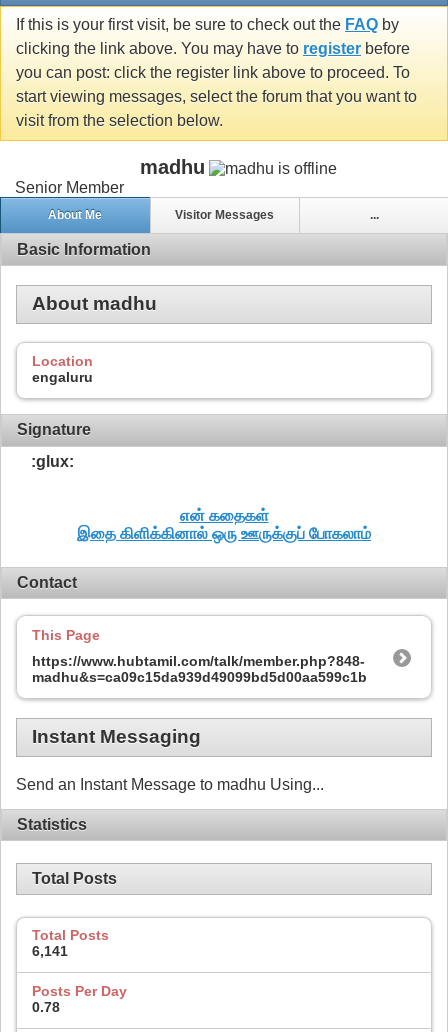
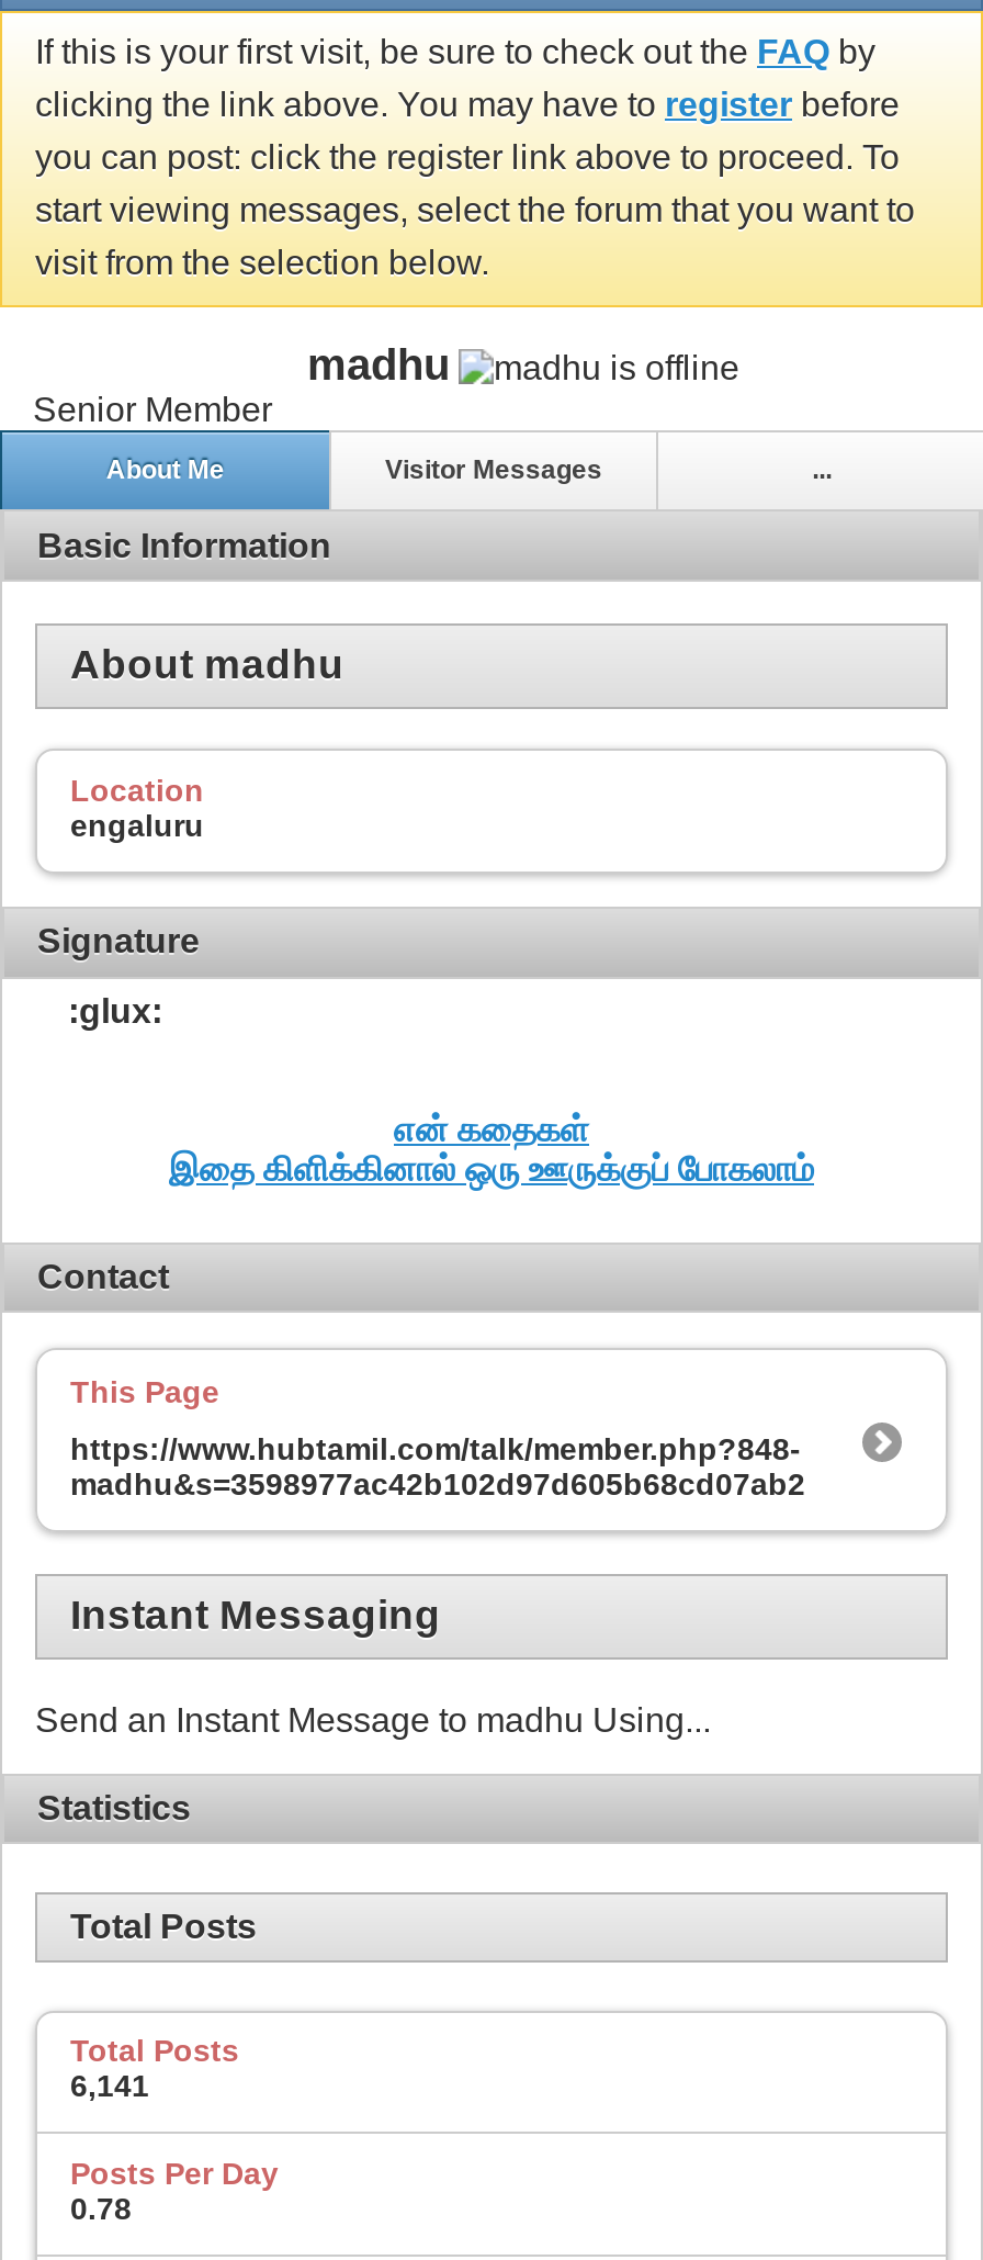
- madhu&s=ca09c15da939d49099bd5d00aa599c1b
+ madhu&s=3598977ac42b102d97d605b68cd07ab2
